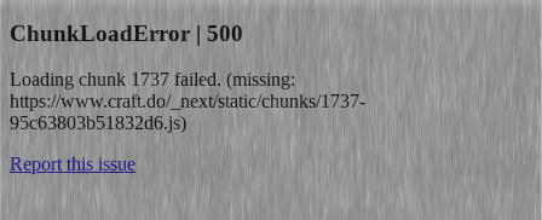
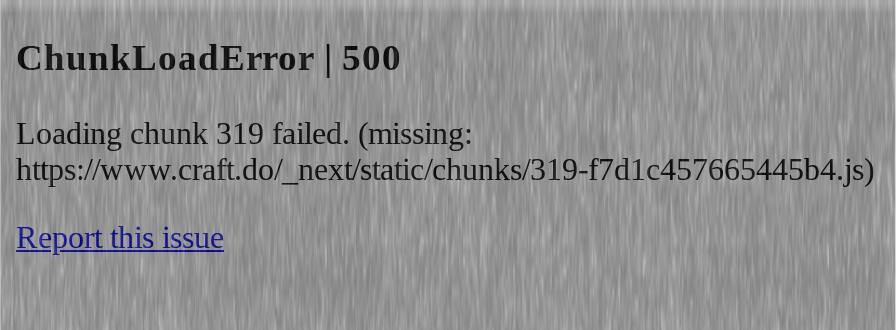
- Loading chunk 1737 failed. (missing:
- https://www.craft.do/_next/static/chunks/1737-
- 95c63803b51832d6.js)
+ Loading chunk 319 failed. (missing:
+ https://www.craft.do/_next/static/chunks/319-f7d1c457665445b4.js)
